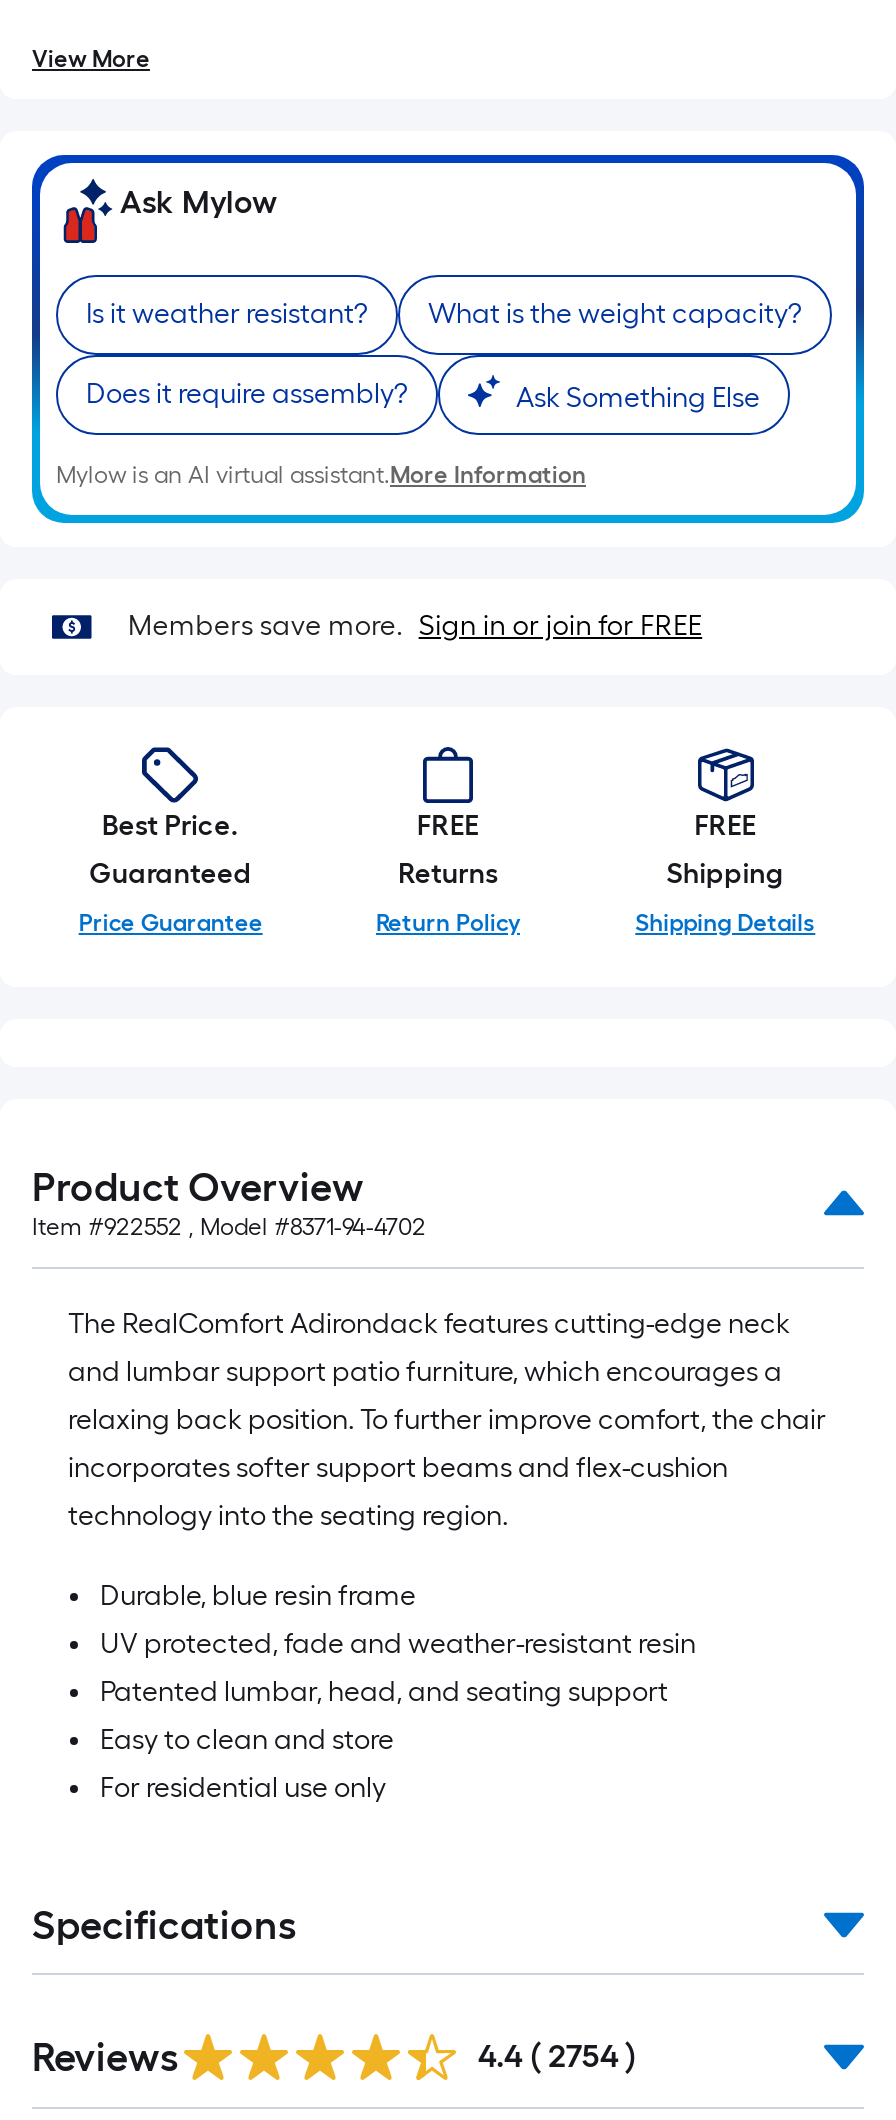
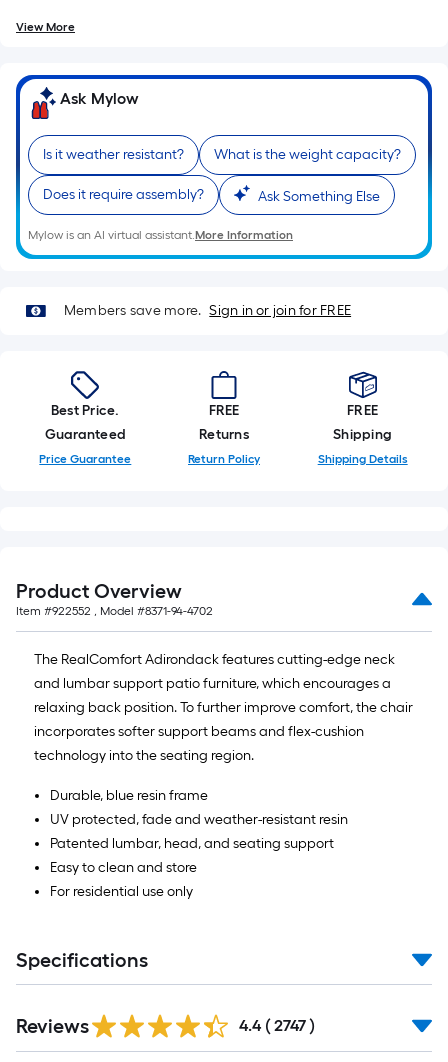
- 4.4 ( 2754 )
+ 4.4 ( 2747 )
